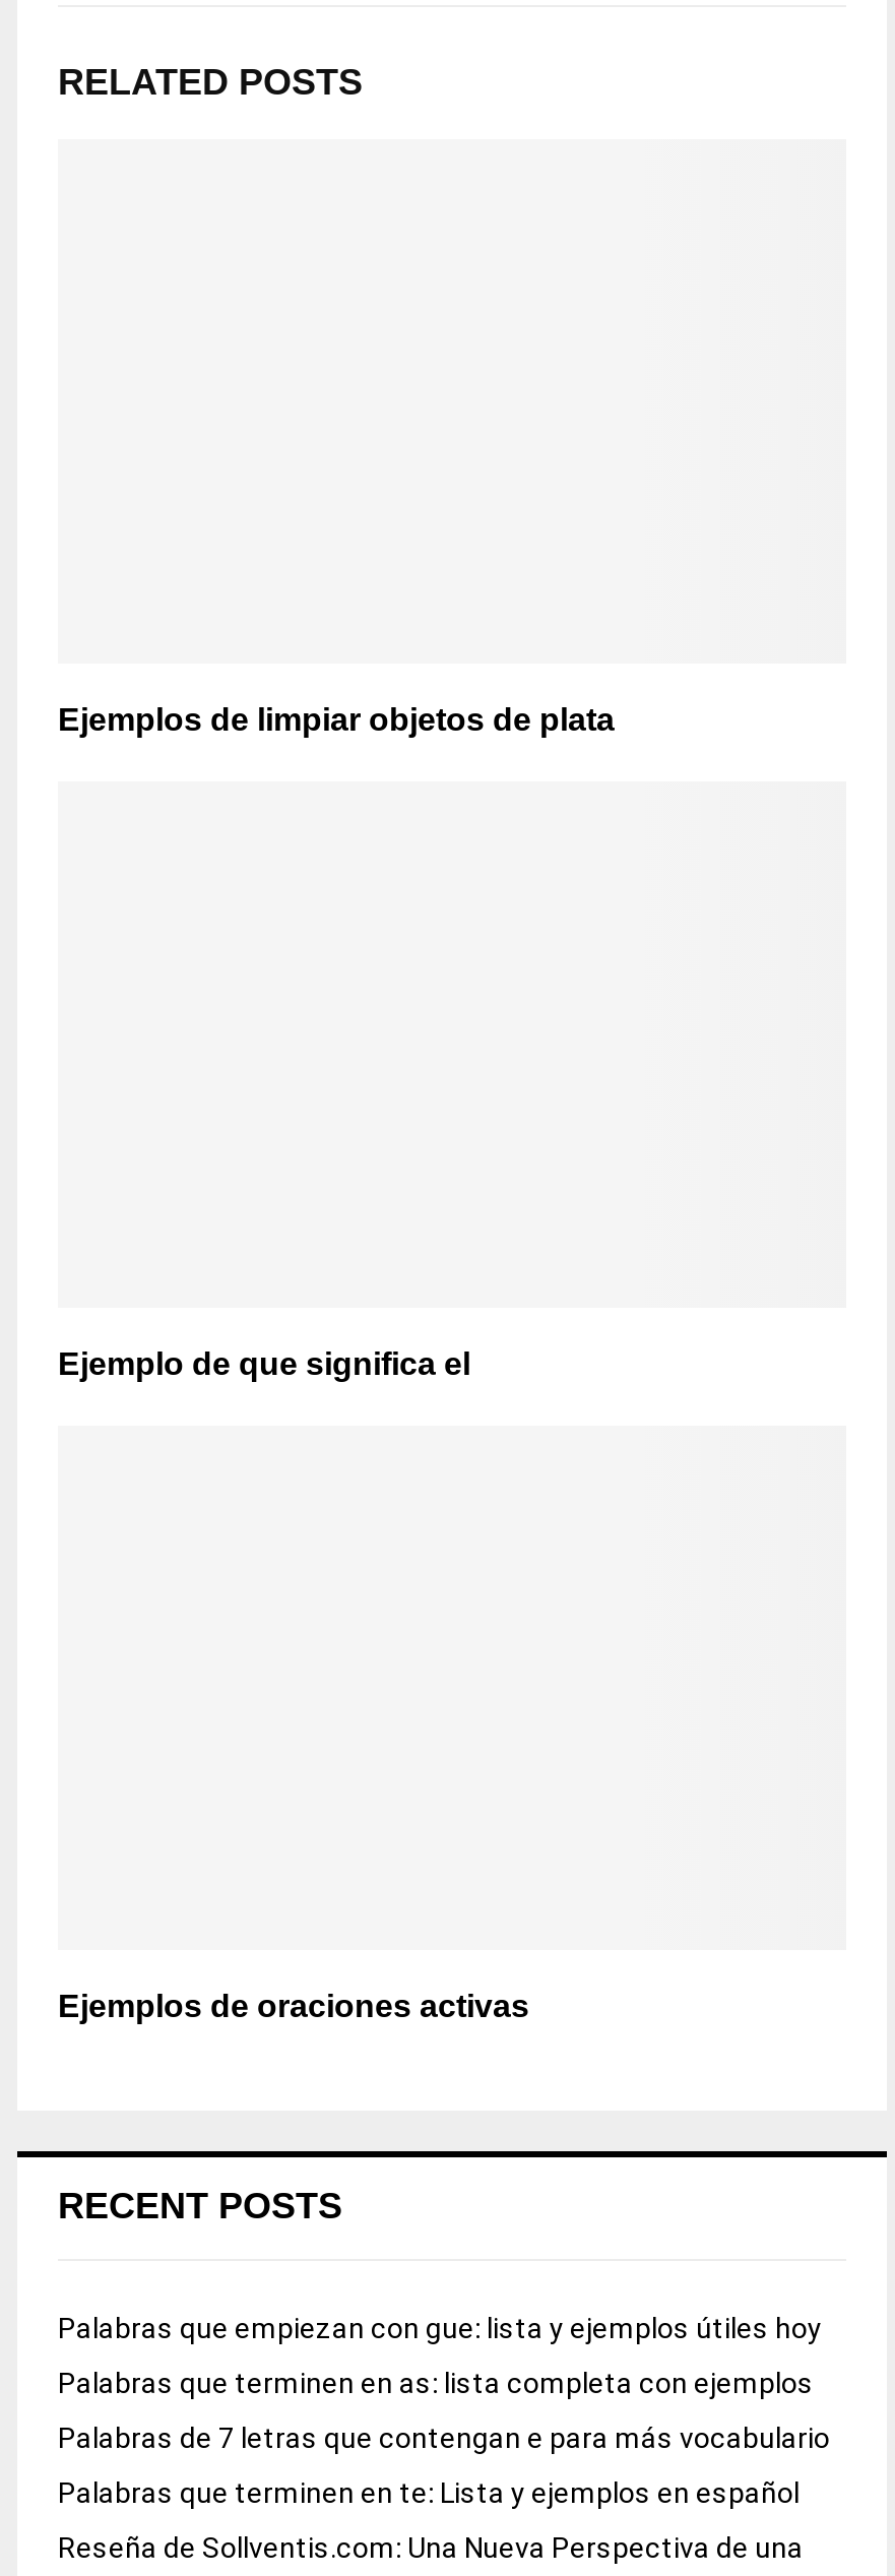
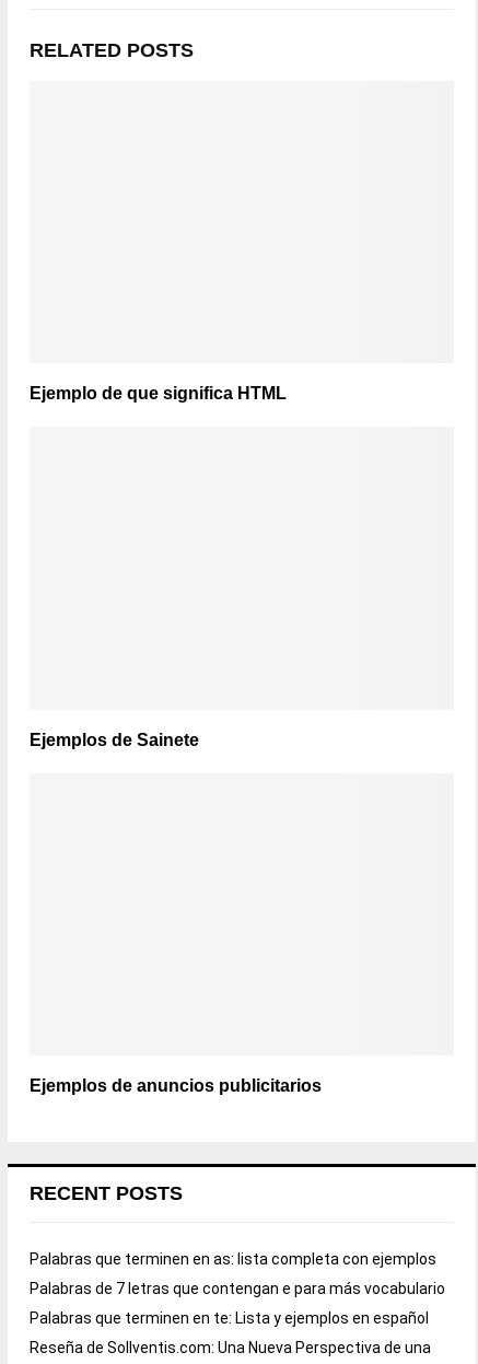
- Ejemplos de limpiar objetos de plata
+ Ejemplo de que significa HTML

- Ejemplo de que significa el
+ Ejemplos de Sainete

- Ejemplos de oraciones activas
+ Ejemplos de anuncios publicitarios

- Palabras que empiezan con gue: lista y ejemplos útiles hoy
